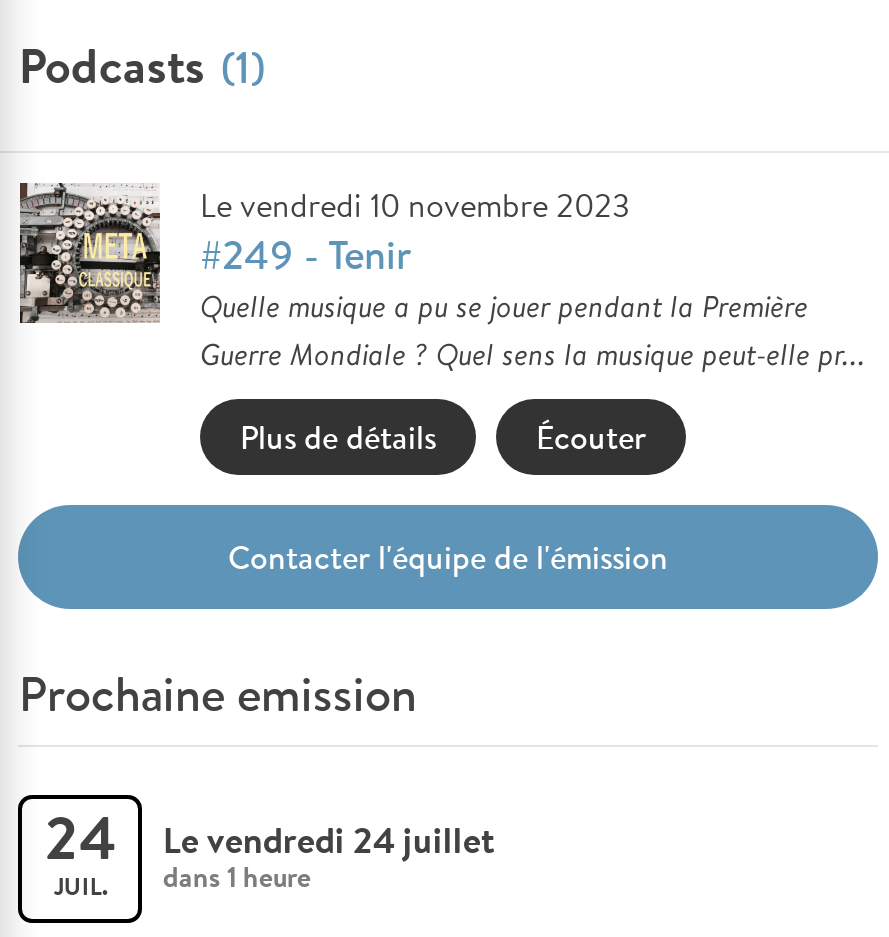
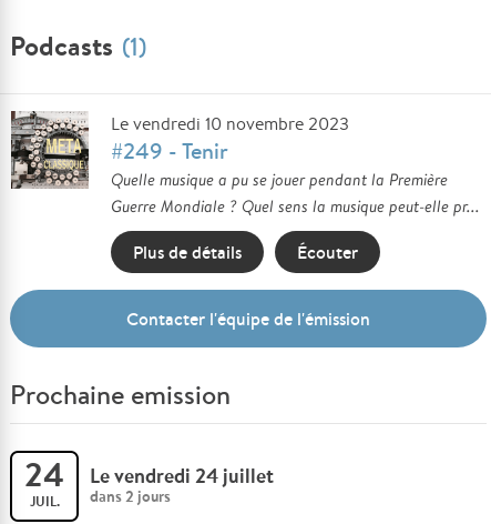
- 24 JUIL. dans 1 heure Le vendredi 24 juillet
+ 24 JUIL. dans 2 jours Le vendredi 24 juillet
